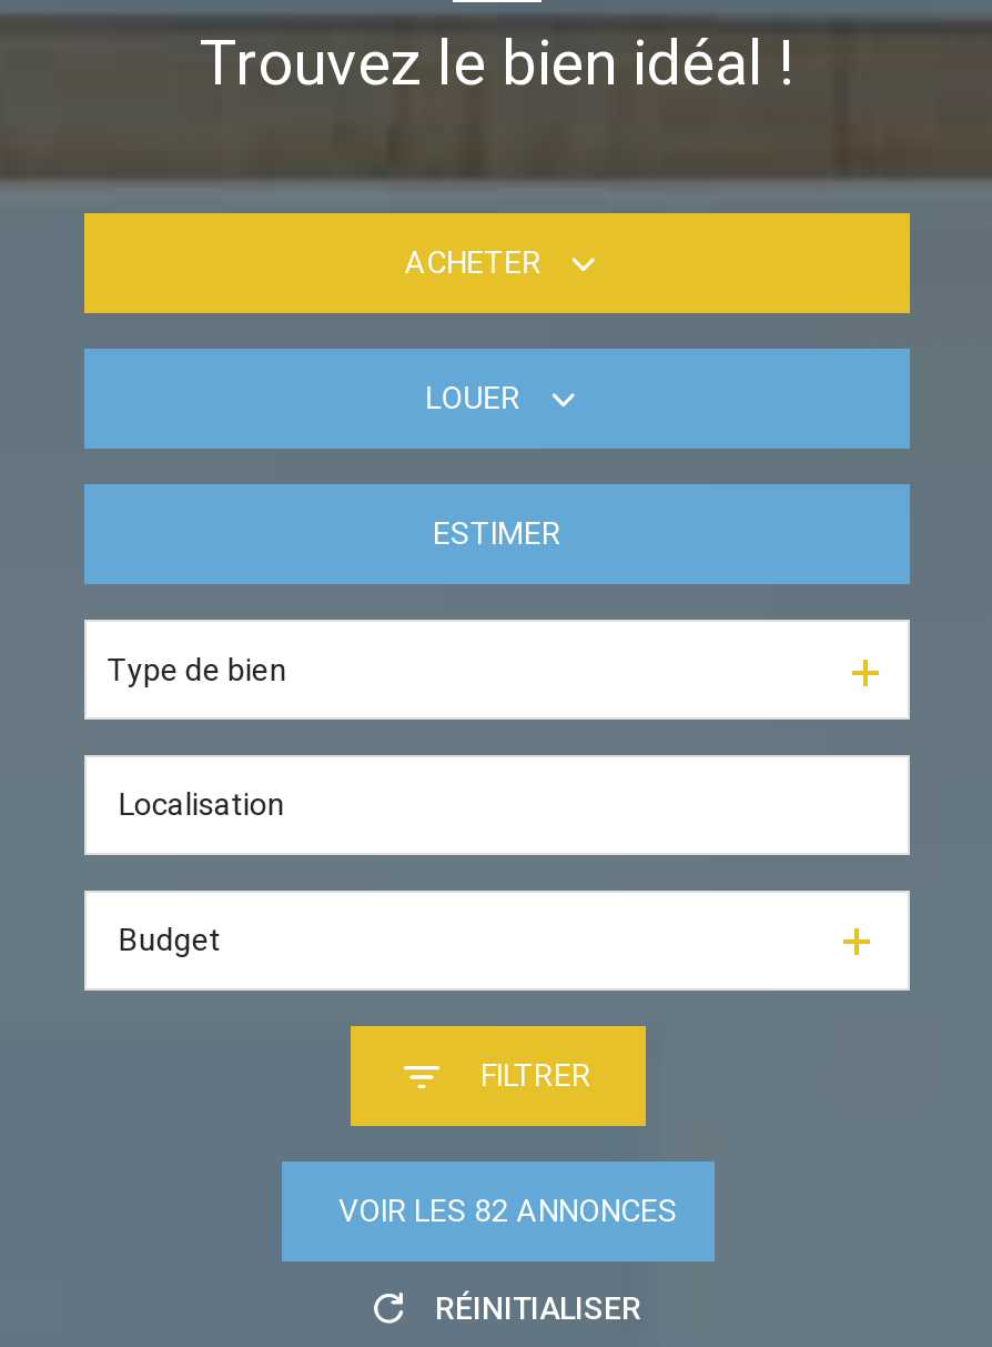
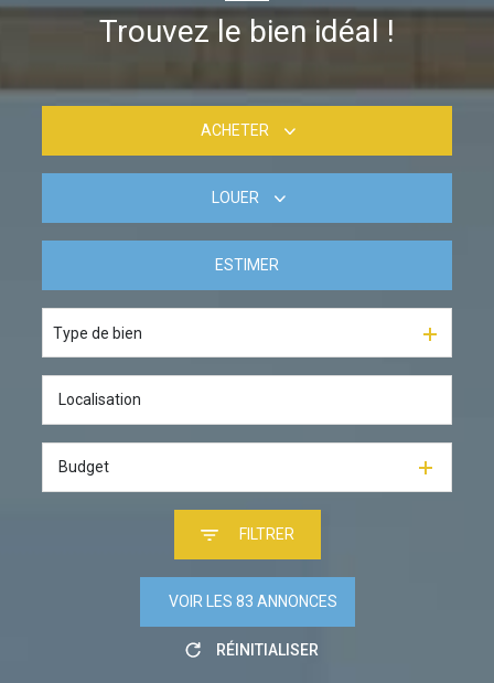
- VOIR LES 82 ANNONCES
+ VOIR LES 83 ANNONCES
